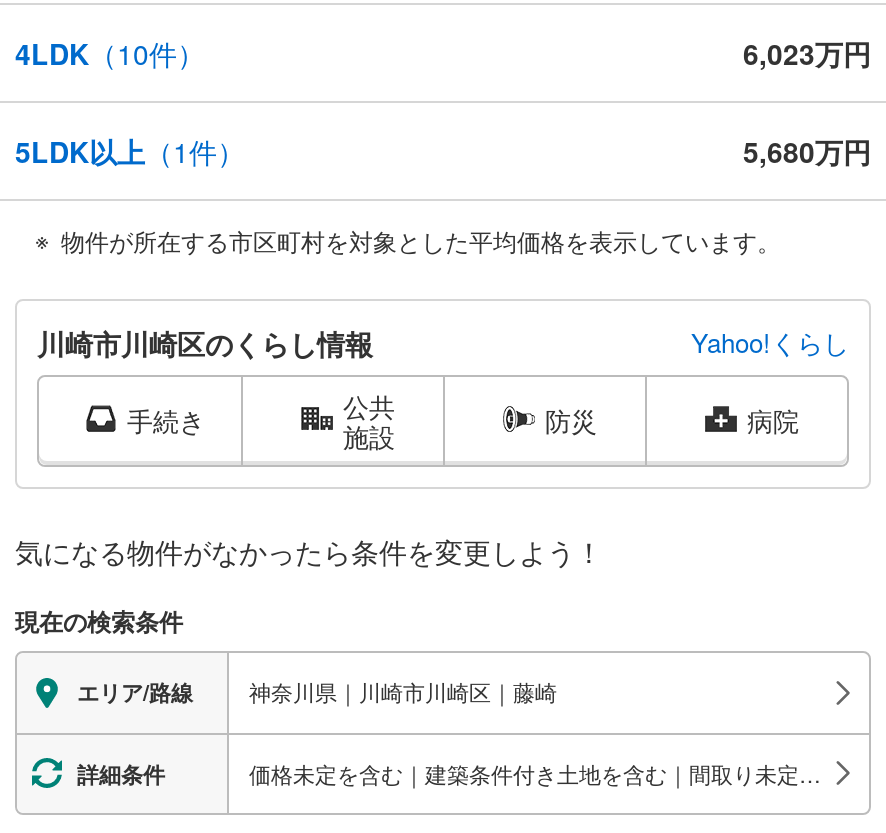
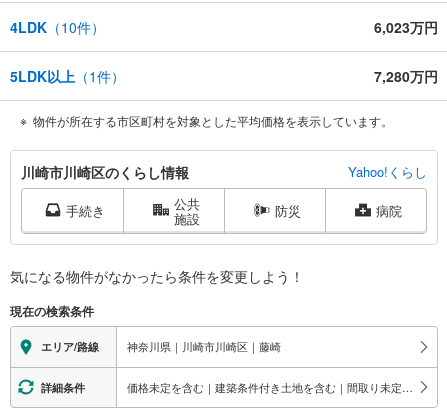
- 5,680万円
+ 7,280万円
